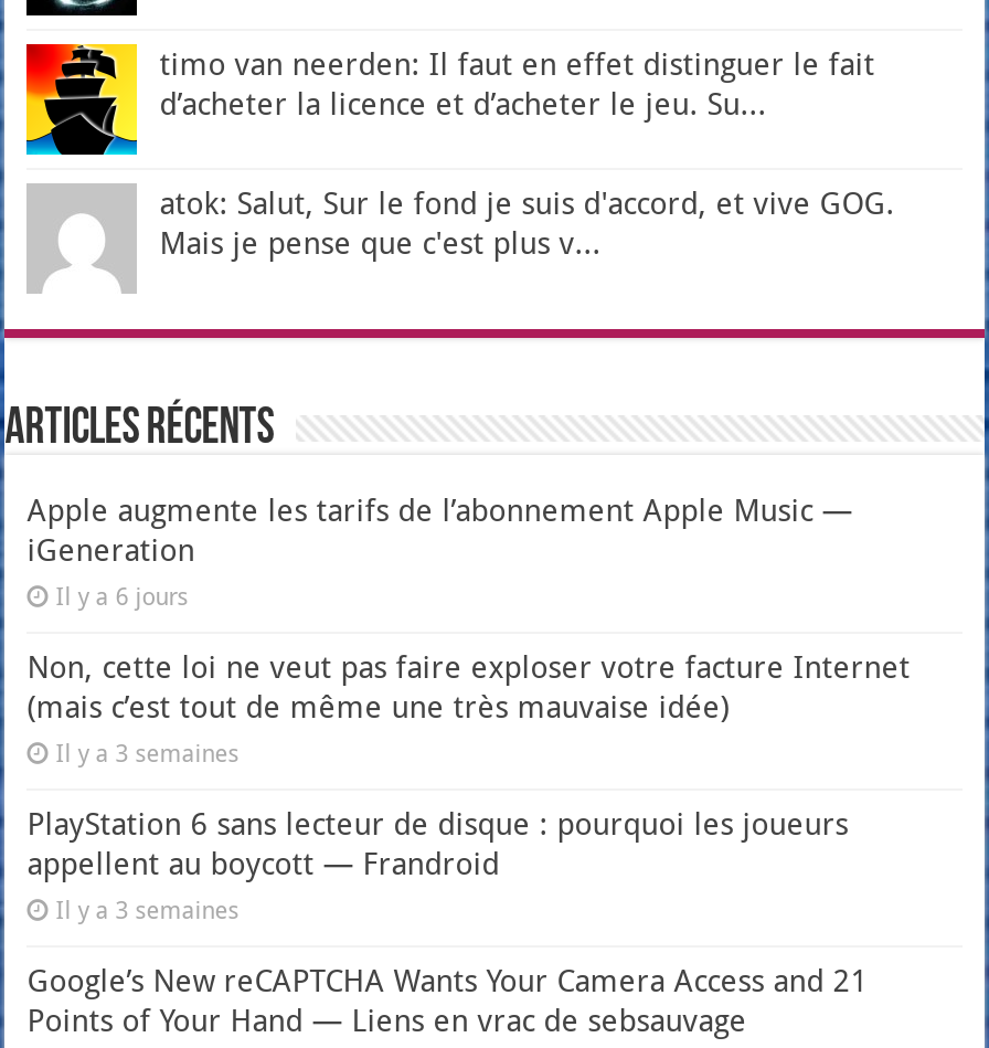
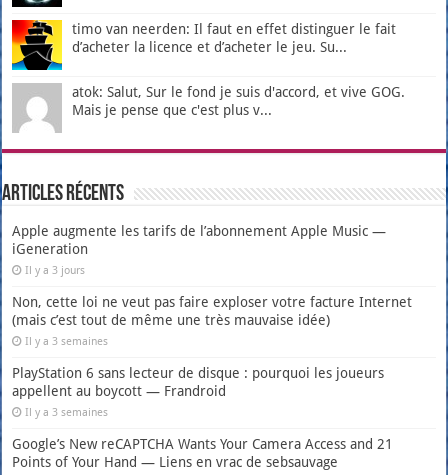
- Il y a 6 jours
+ Il y a 3 jours
